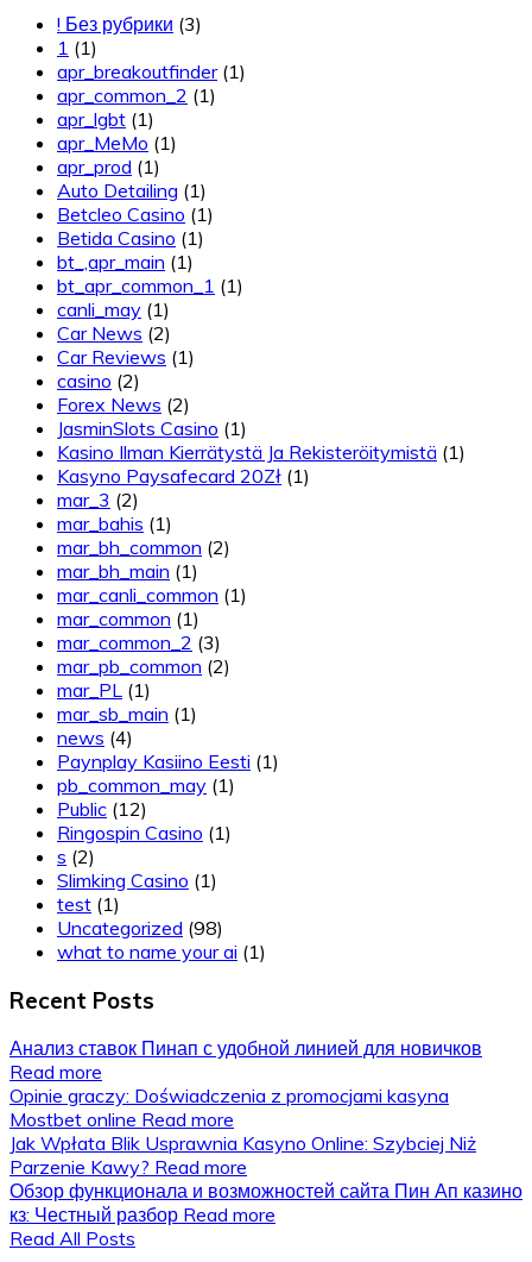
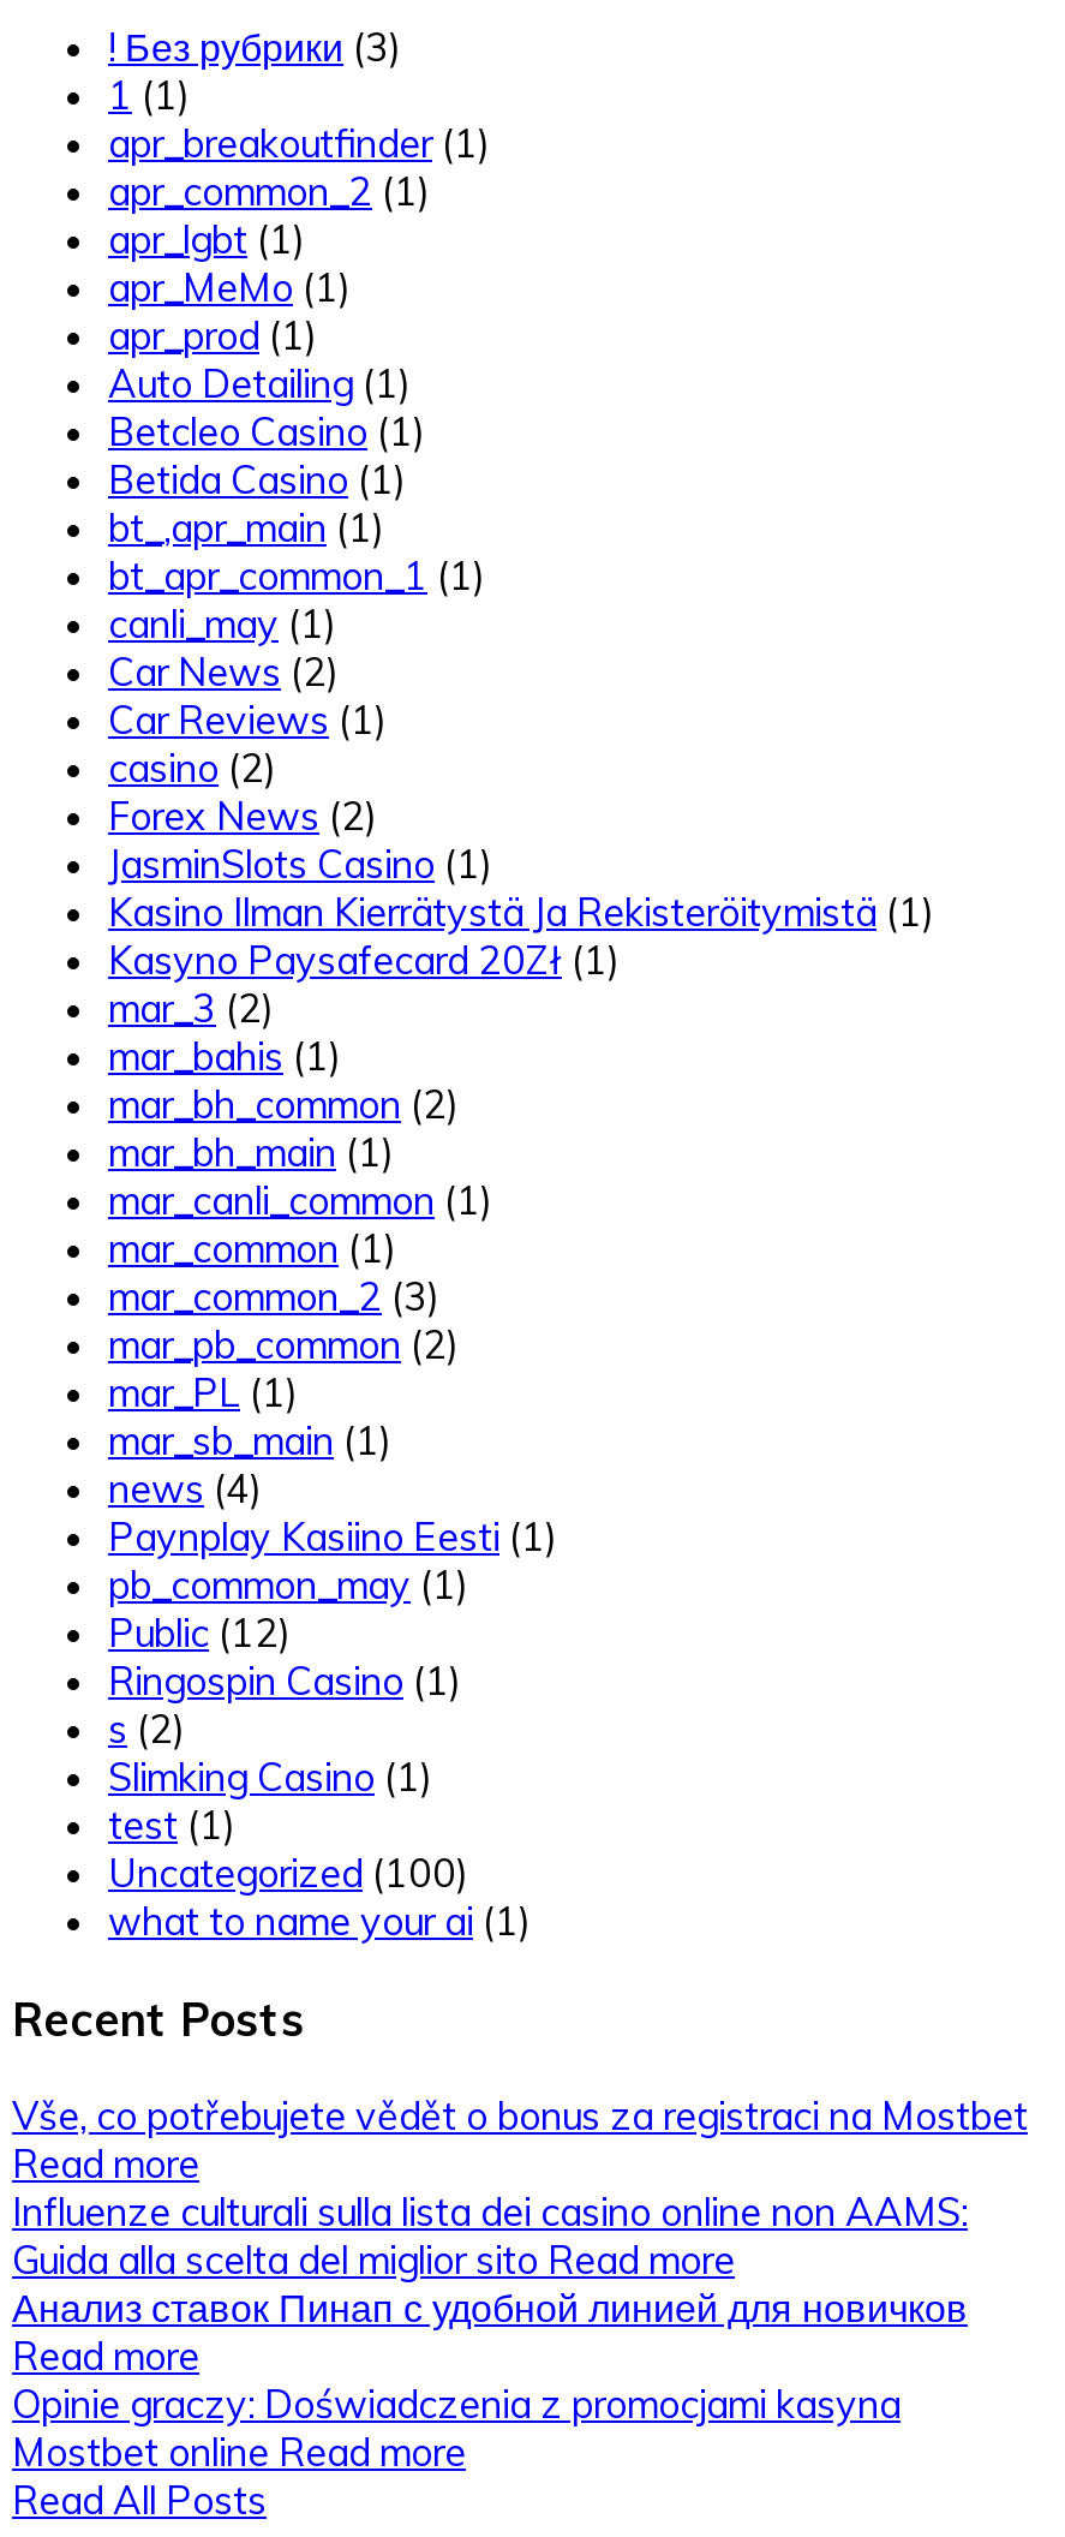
- Uncategorized (98)
+ Uncategorized (100)

+ Vše, co potřebujete vědět o bonus za registraci na Mostbet
+ Read more
+ Influenze culturali sulla lista dei casino online non AAMS:
+ Guida alla scelta del miglior sito Read more

moved down: Анализ ставок Пинап с удобной линией для новичков | Read more | Opinie graczy: Doświadczenia z promocjami kasyna | Mostbet online Read more

- Jak Wpłata Blik Usprawnia Kasyno Online: Szybciej Niż
- Parzenie Kawy? Read more
- Обзор функционала и возможностей сайта Пин Ап казино
- кз: Честный разбор Read more
